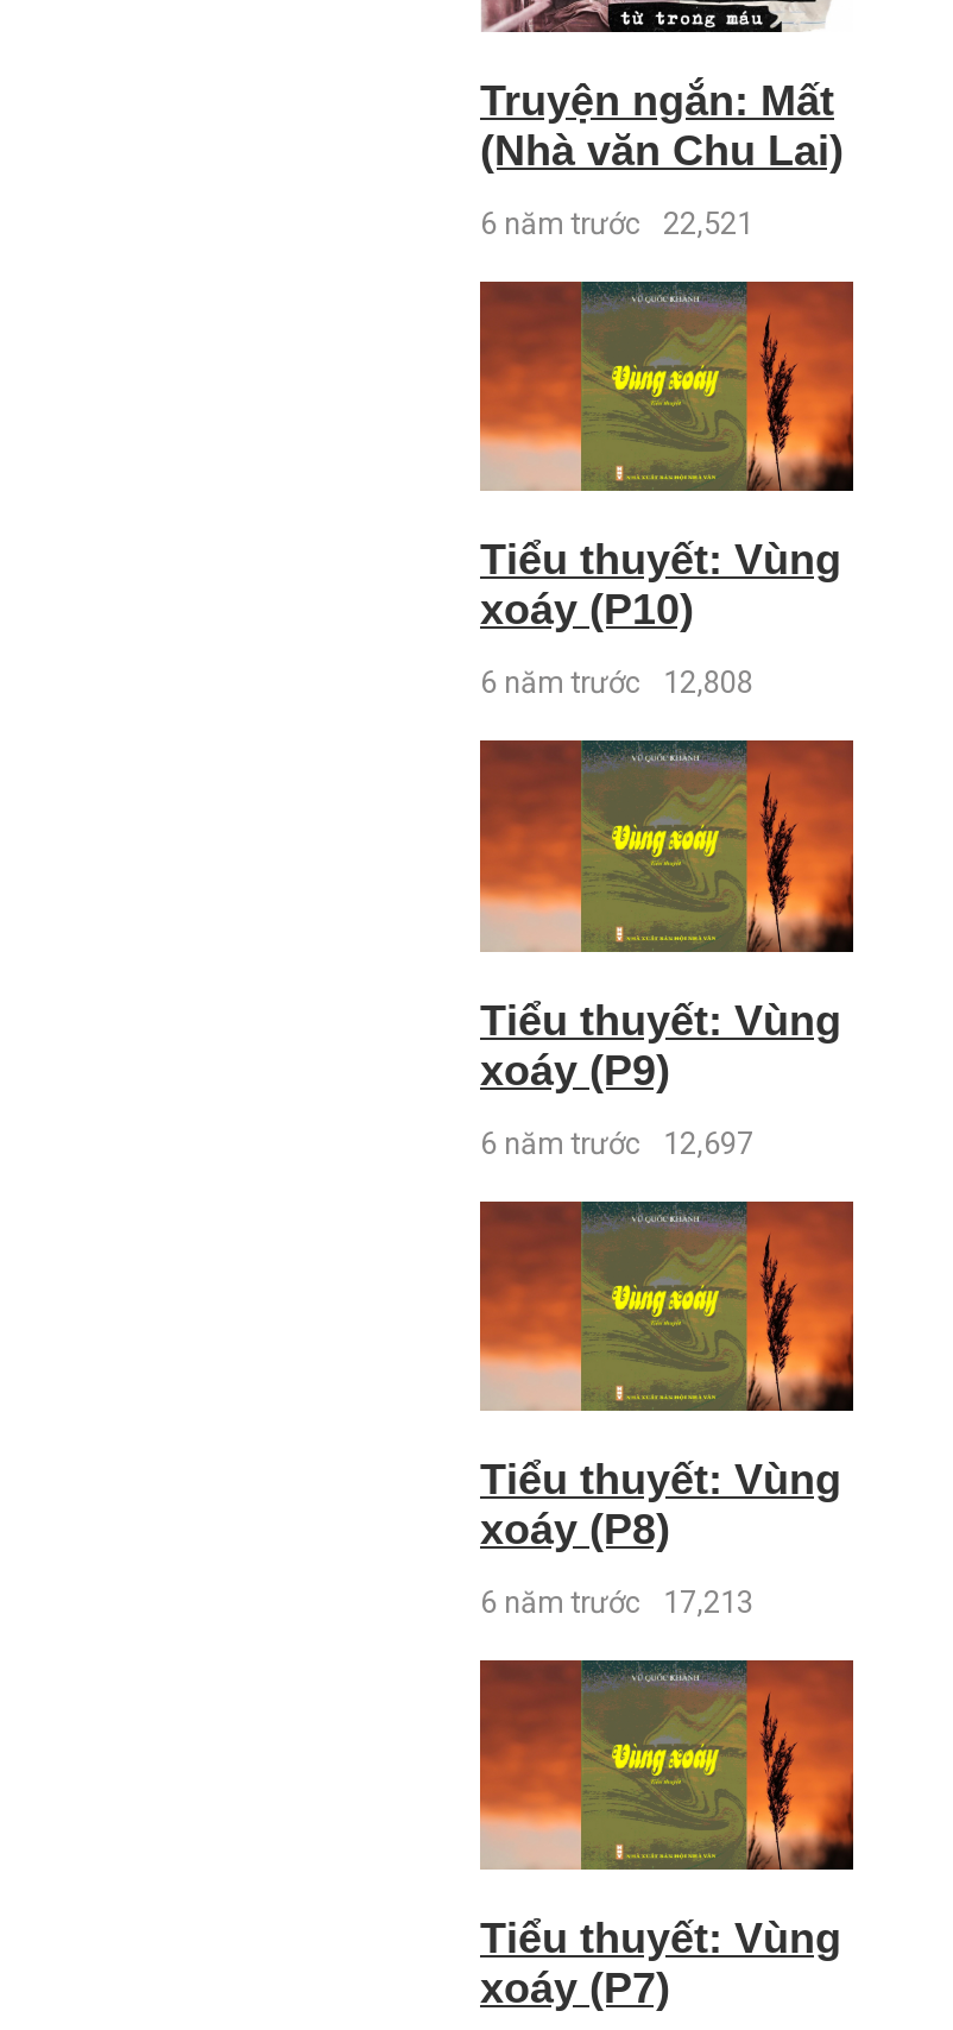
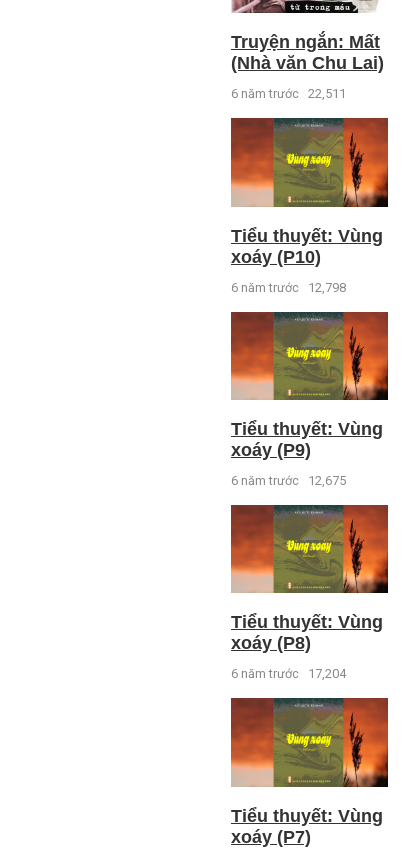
- 6 năm trước 22,521
+ 6 năm trước 22,511

- 6 năm trước 12,808
+ 6 năm trước 12,798

- 6 năm trước 12,697
+ 6 năm trước 12,675

- 6 năm trước 17,213
+ 6 năm trước 17,204
